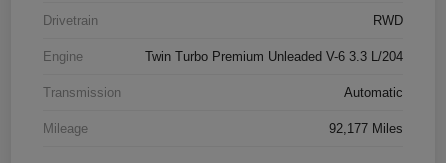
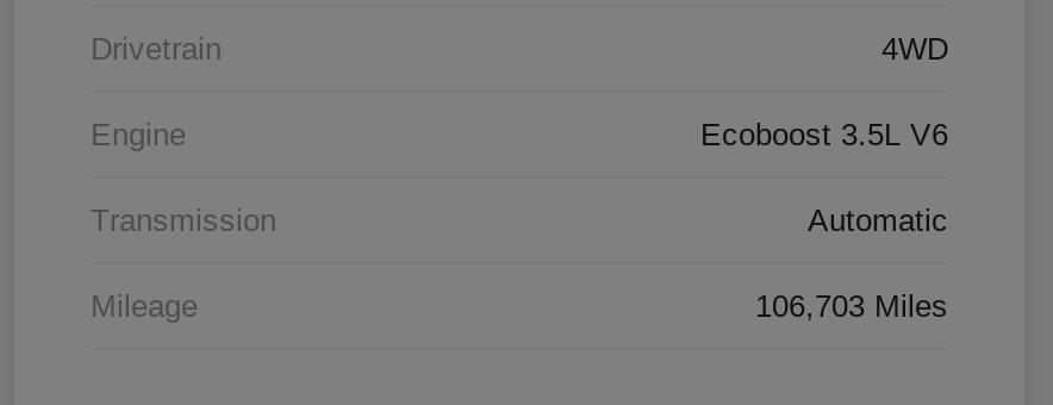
- RWD
+ 4WD

- Twin Turbo Premium Unleaded V-6 3.3 L/204
+ Ecoboost 3.5L V6

- 92,177 Miles
+ 106,703 Miles
